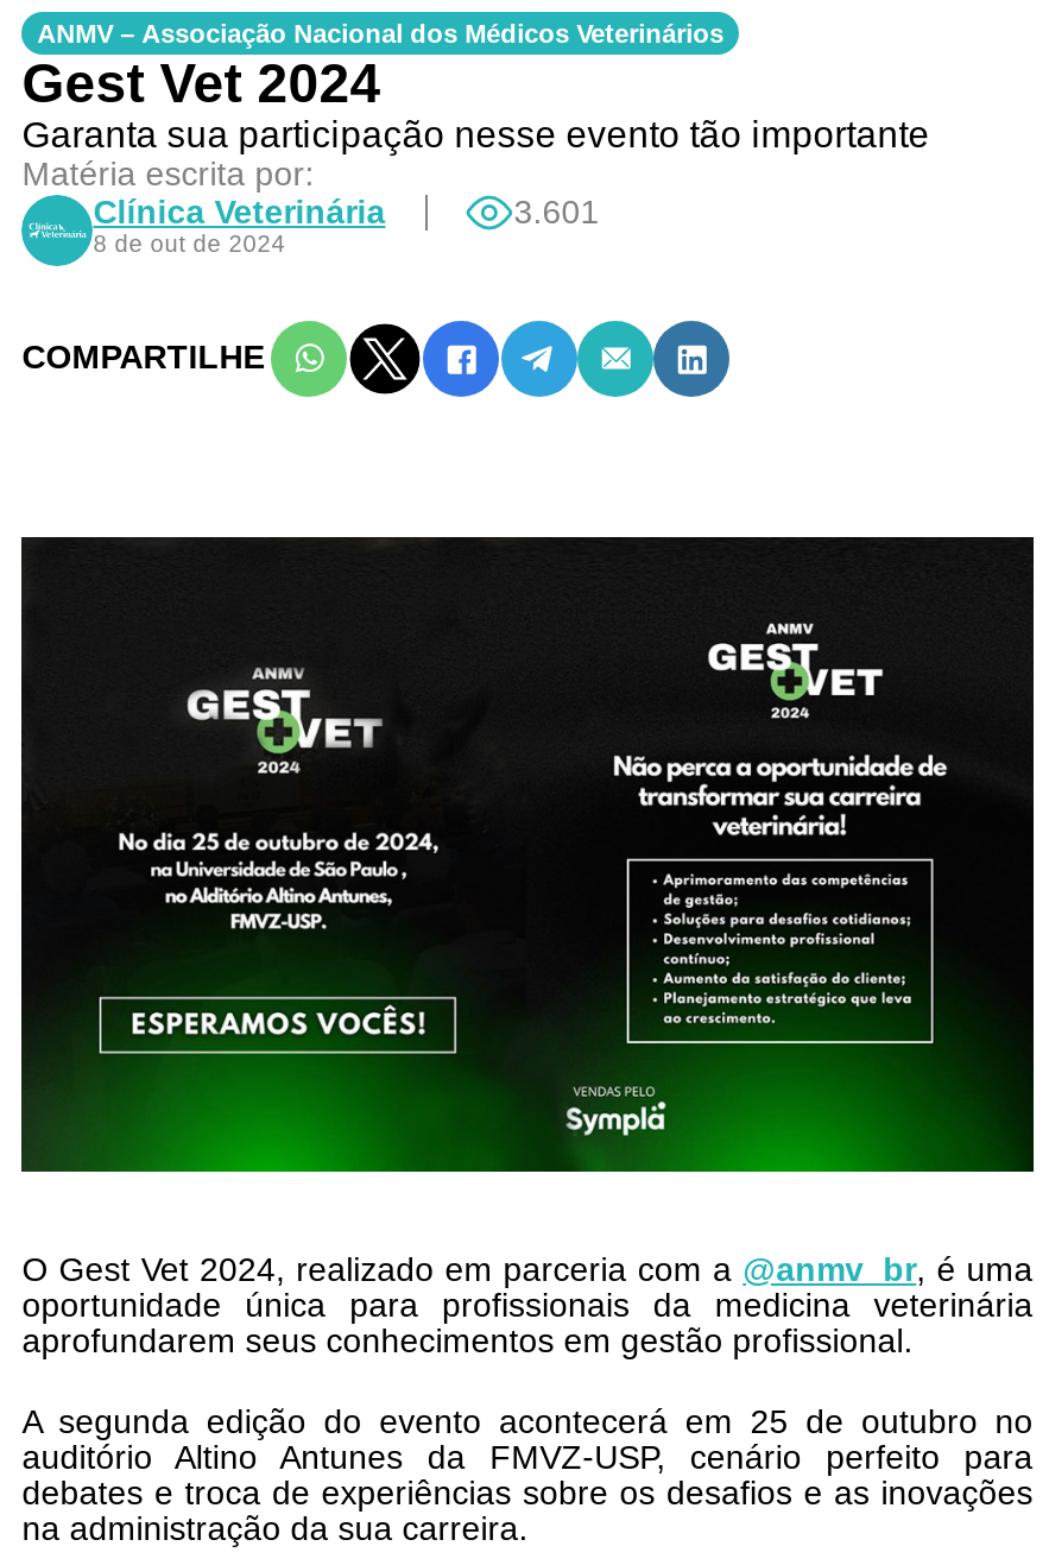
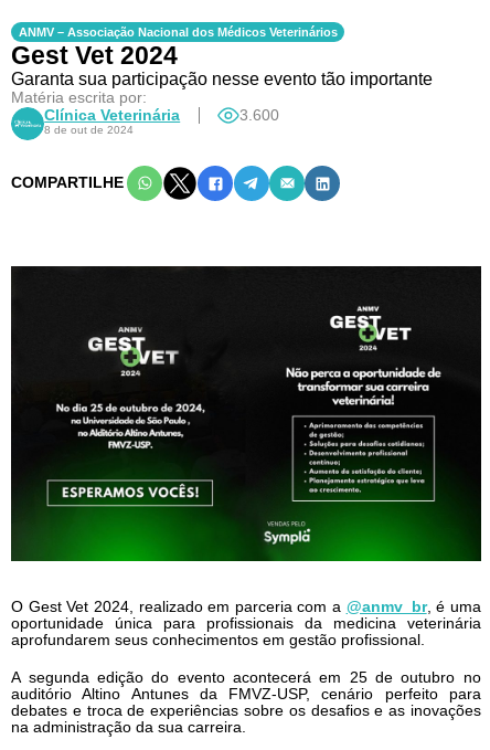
- 3.601
+ 3.600
